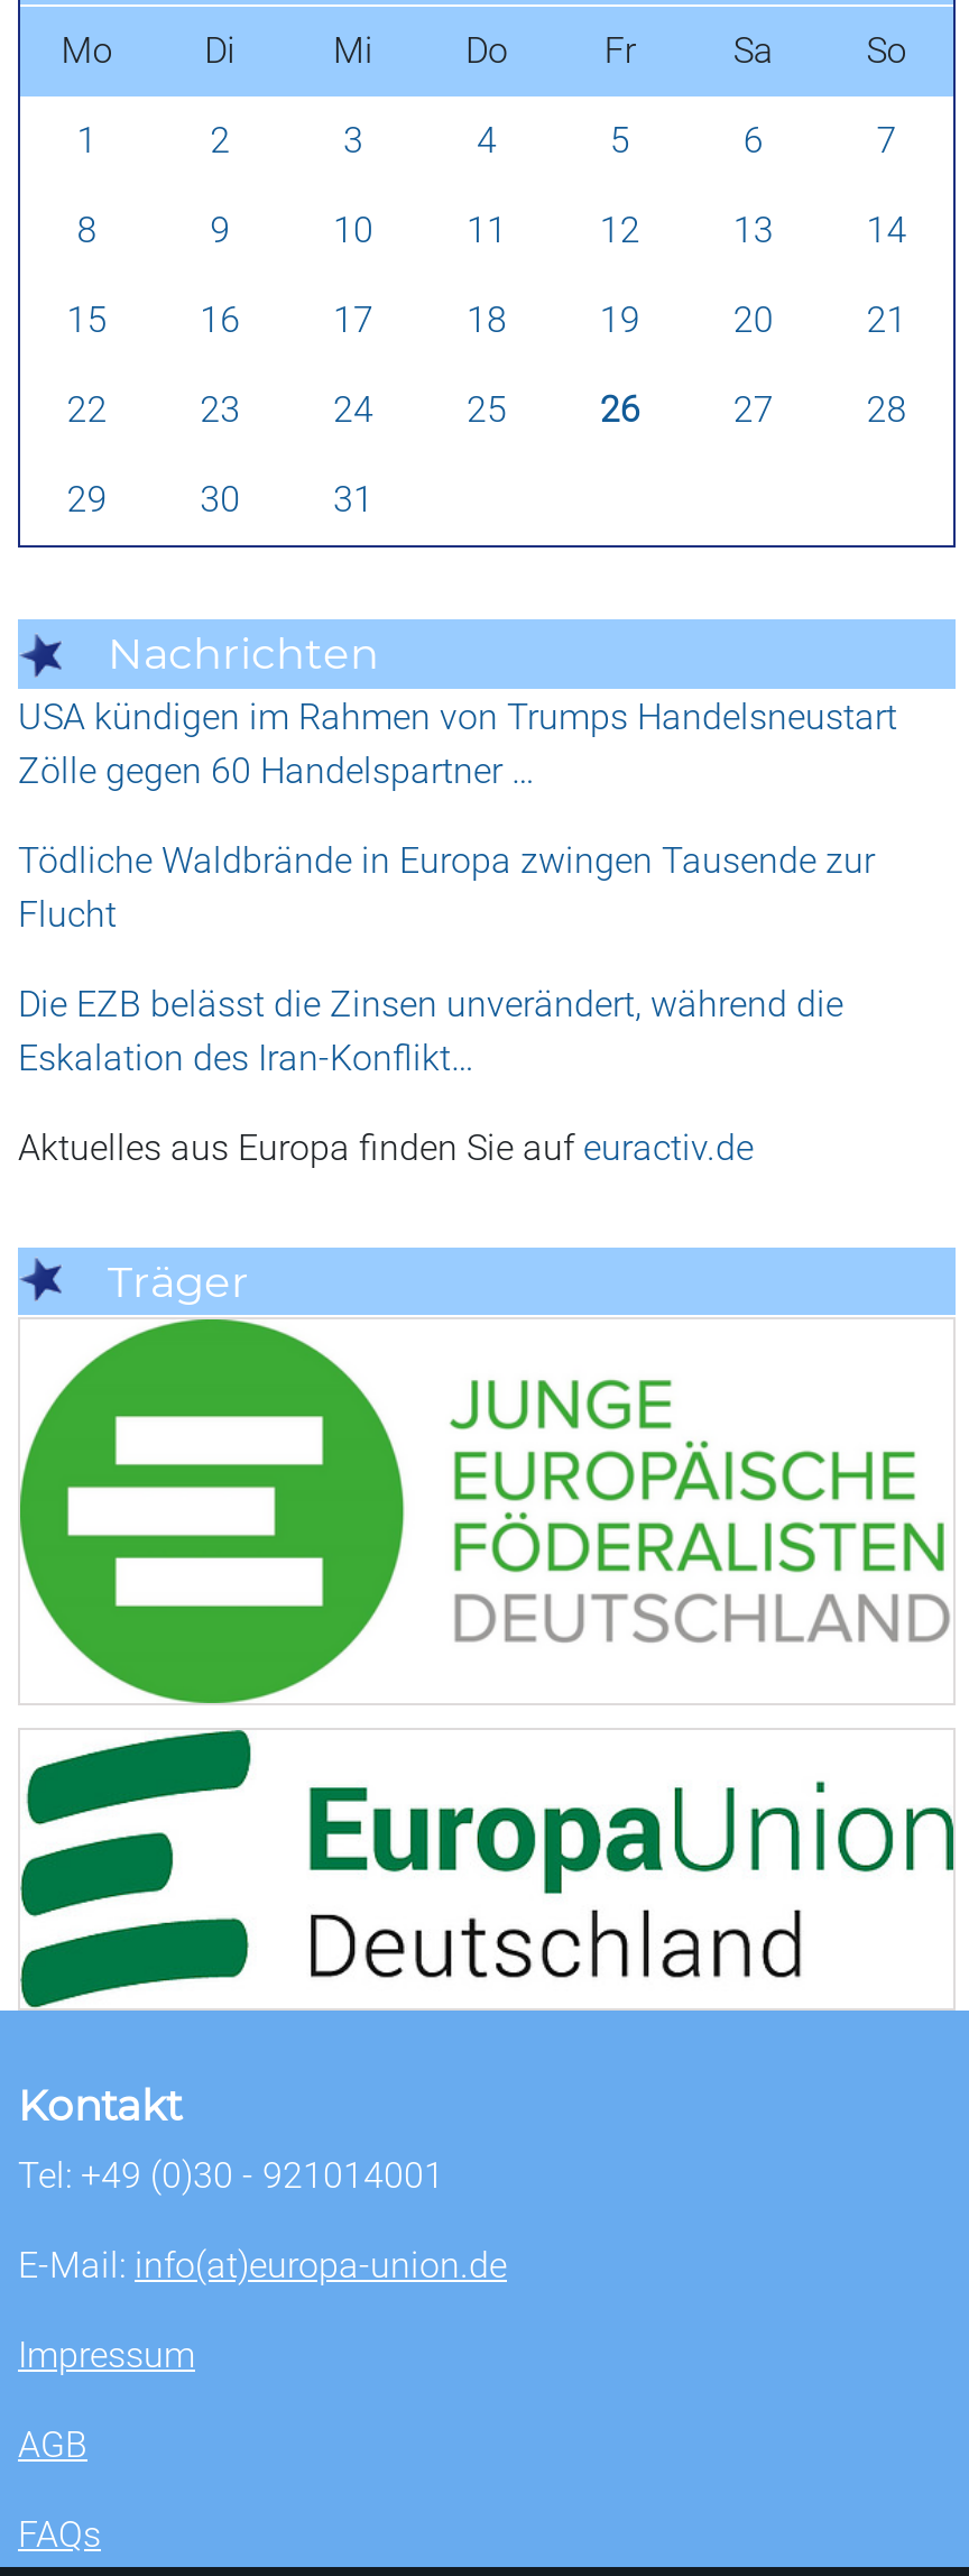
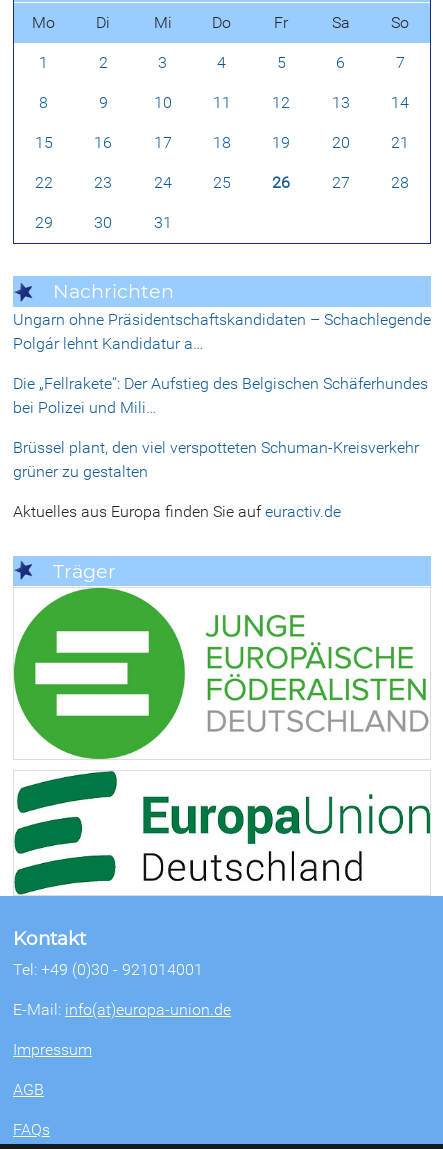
- USA kündigen im Rahmen von Trumps Handelsneustart
- Zölle gegen 60 Handelspartner …
+ Ungarn ohne Präsidentschaftskandidaten – Schachlegende
+ Polgár lehnt Kandidatur a…

- Tödliche Waldbrände in Europa zwingen Tausende zur
- Flucht
+ Die „Fellrakete“: Der Aufstieg des Belgischen Schäferhundes
+ bei Polizei und Mili…

- Die EZB belässt die Zinsen unverändert, während die
- Eskalation des Iran-Konflikt…
+ Brüssel plant, den viel verspotteten Schuman-Kreisverkehr
+ grüner zu gestalten
